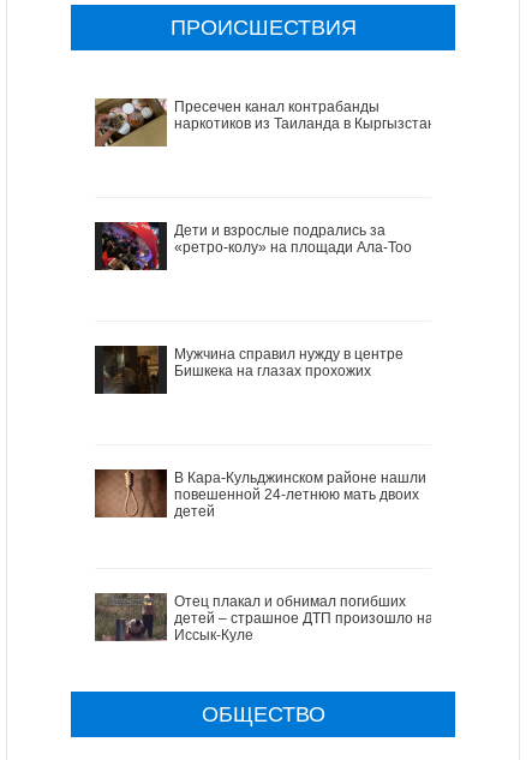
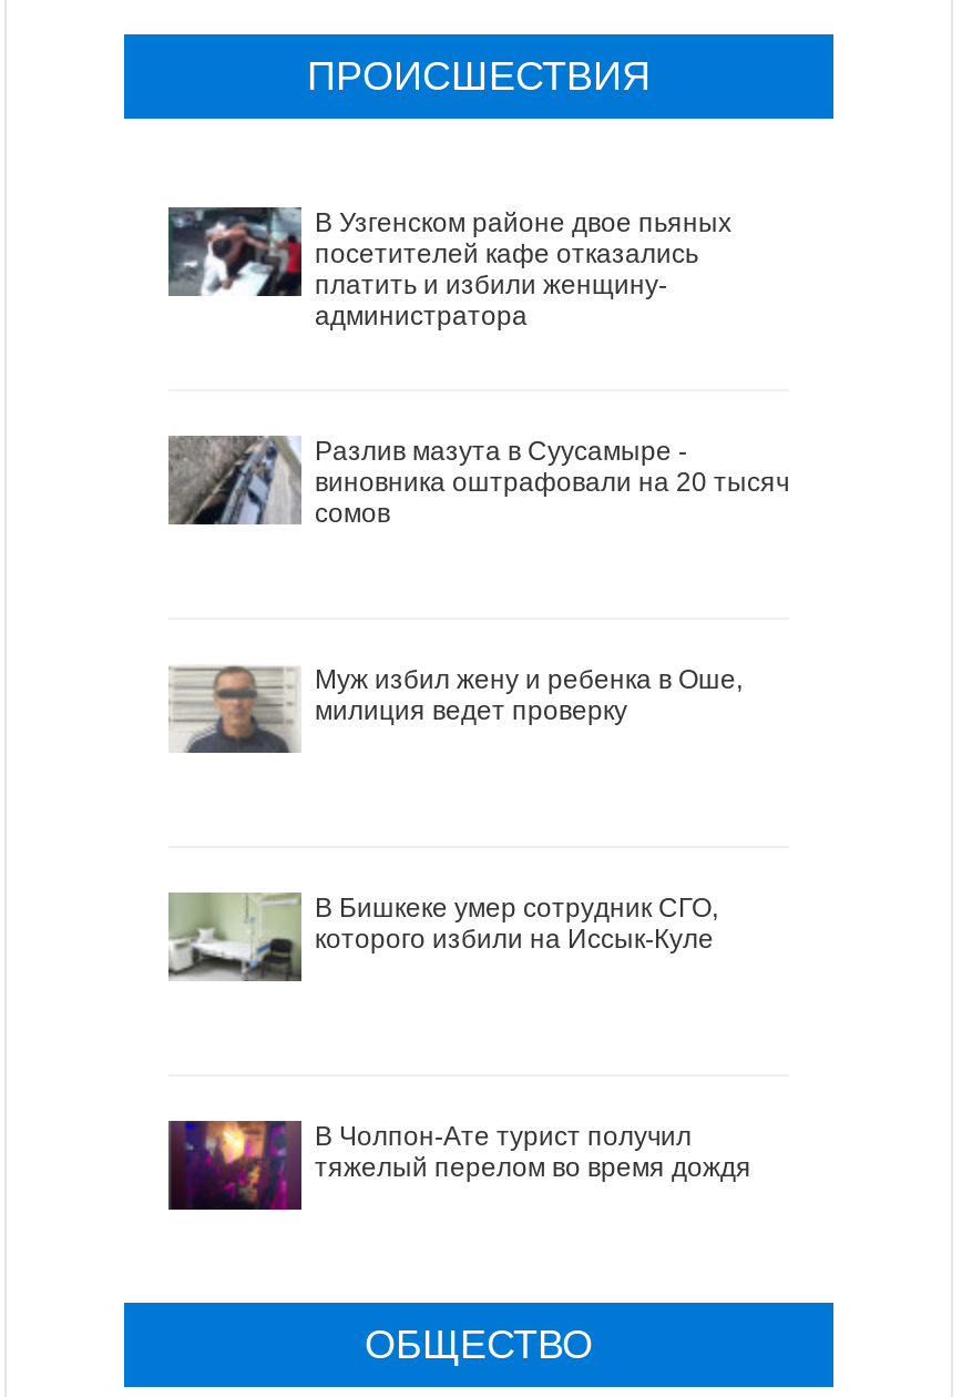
- [image]
- Пресечен канал контрабанды
- наркотиков из Таиланда в Кыргызстан
+ [image]
+ В Узгенском районе двое пьяных
+ посетителей кафе отказались
+ платить и избили женщину-
+ администратора

- [image]
- Дети и взрослые подрались за
- «ретро-колу» на площади Ала-Тоо
+ [image]
+ Разлив мазута в Суусамыре -
+ виновника оштрафовали на 20 тысяч
+ сомов

- [image]
- Мужчина справил нужду в центре
- Бишкека на глазах прохожих
+ [image]
+ Муж избил жену и ребенка в Оше,
+ милиция ведет проверку

- [image]
- В Кара-Кульджинском районе нашли
- повешенной 24-летнюю мать двоих
- детей
+ [image]
+ В Бишкеке умер сотрудник СГО,
+ которого избили на Иссык-Куле

- [image]
- Отец плакал и обнимал погибших
- детей – страшное ДТП произошло на
- Иссык-Куле
+ [image]
+ В Чолпон-Ате турист получил
+ тяжелый перелом во время дождя
